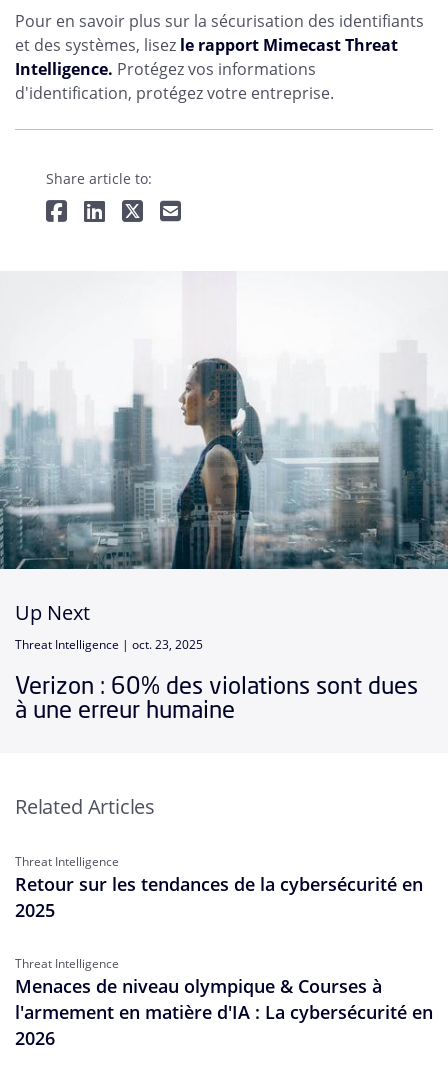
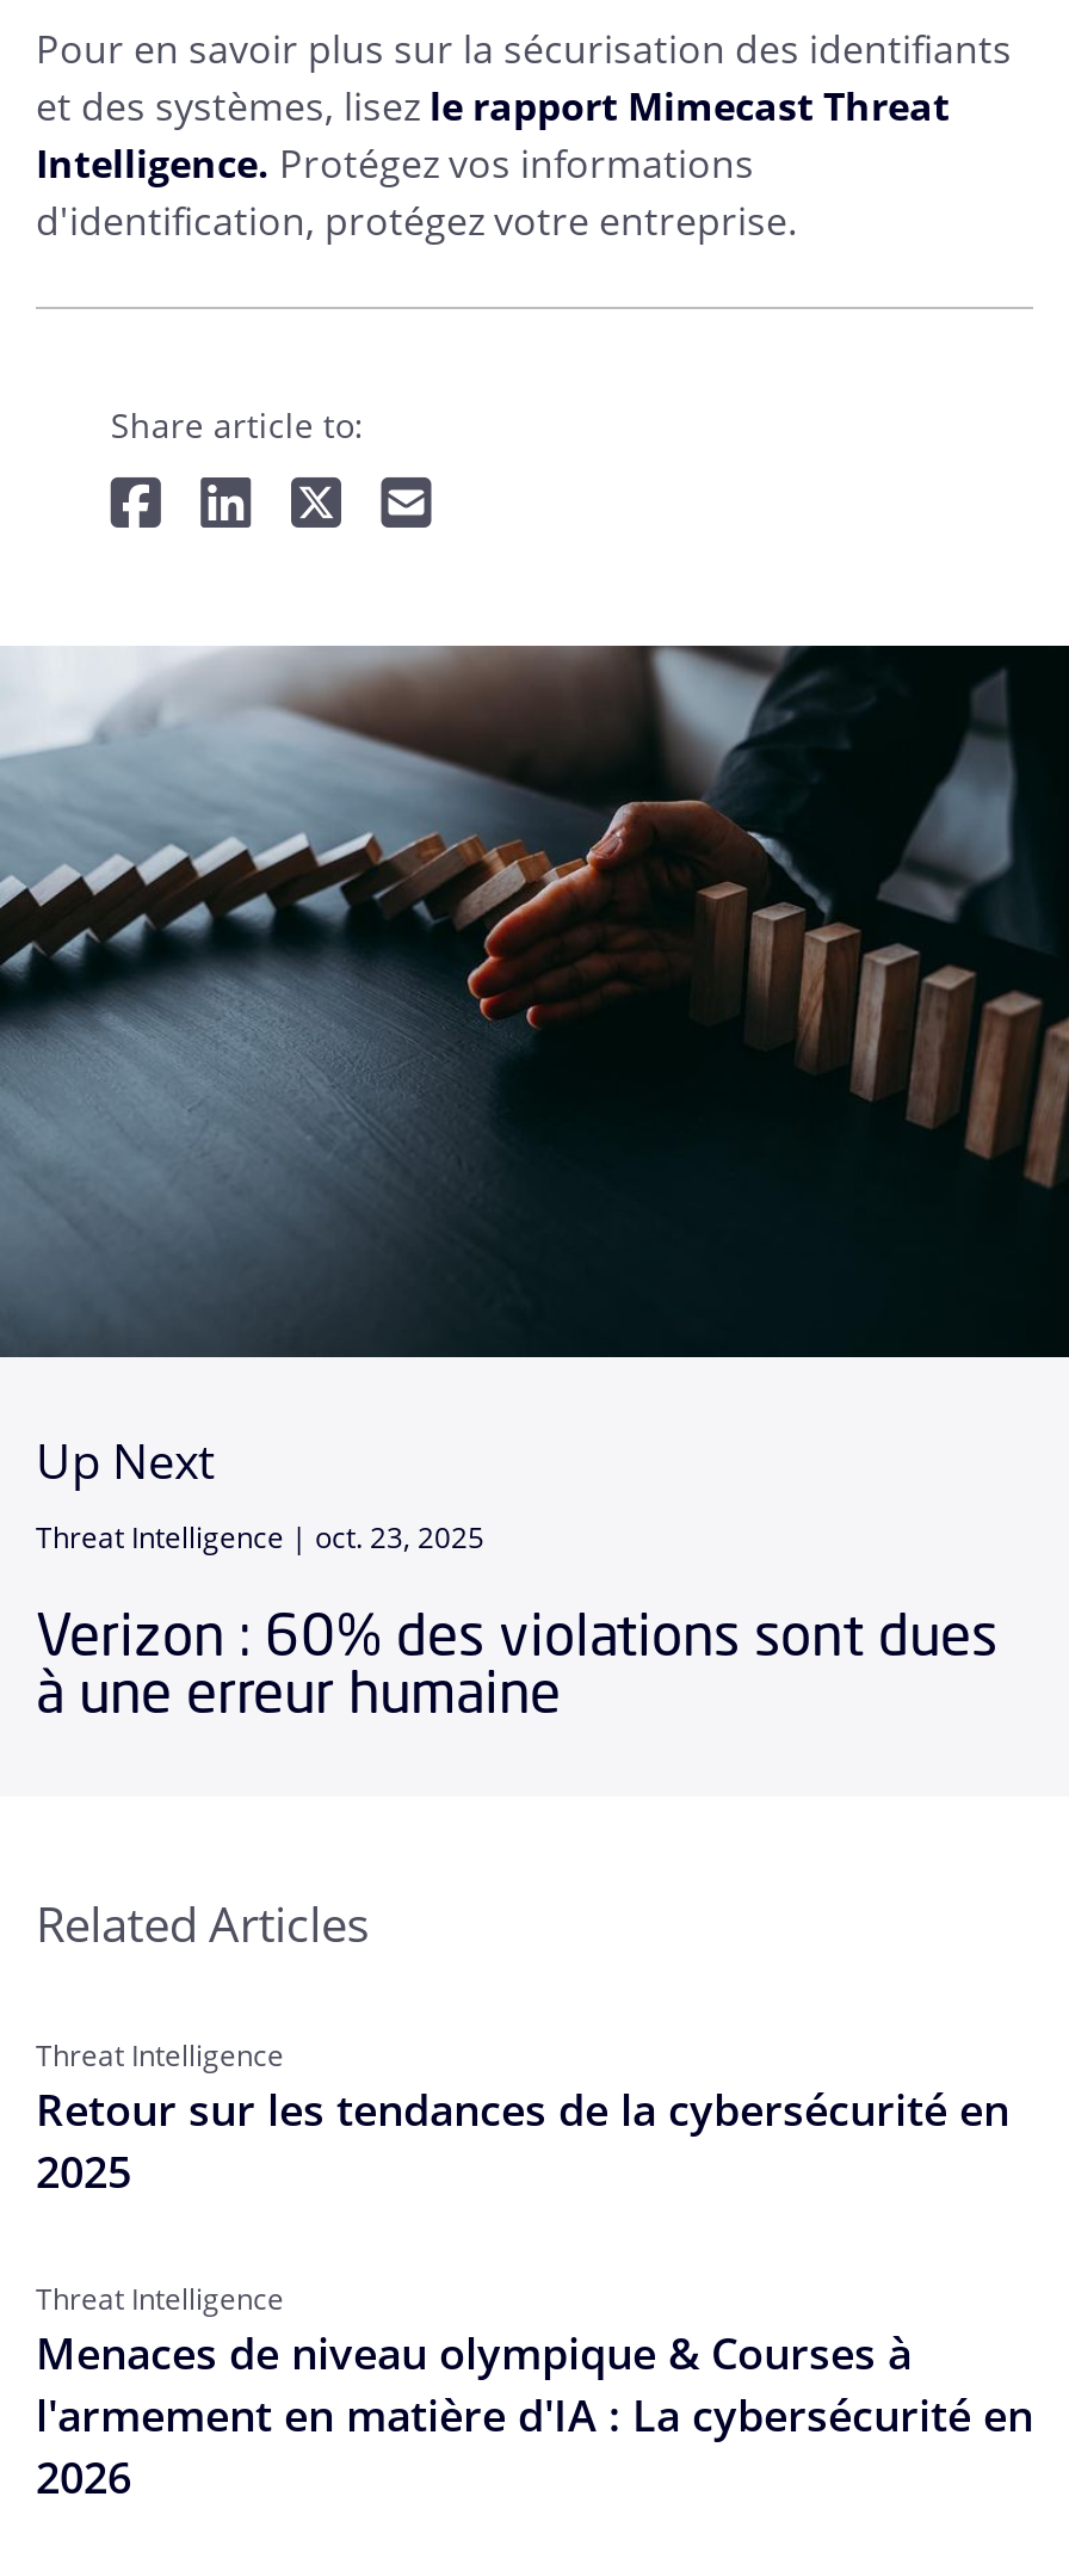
- [image]
+ [image]
